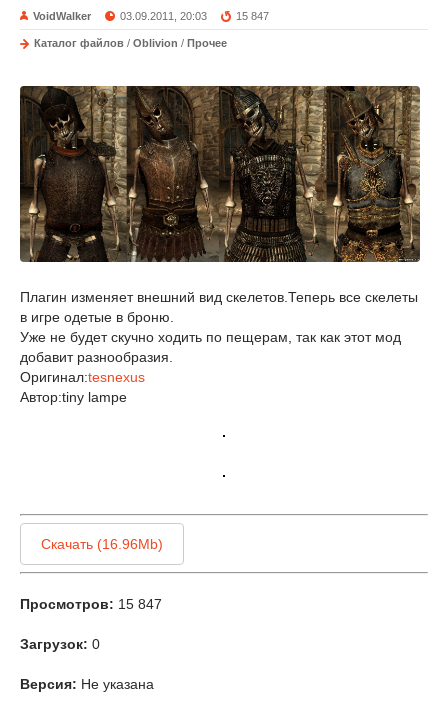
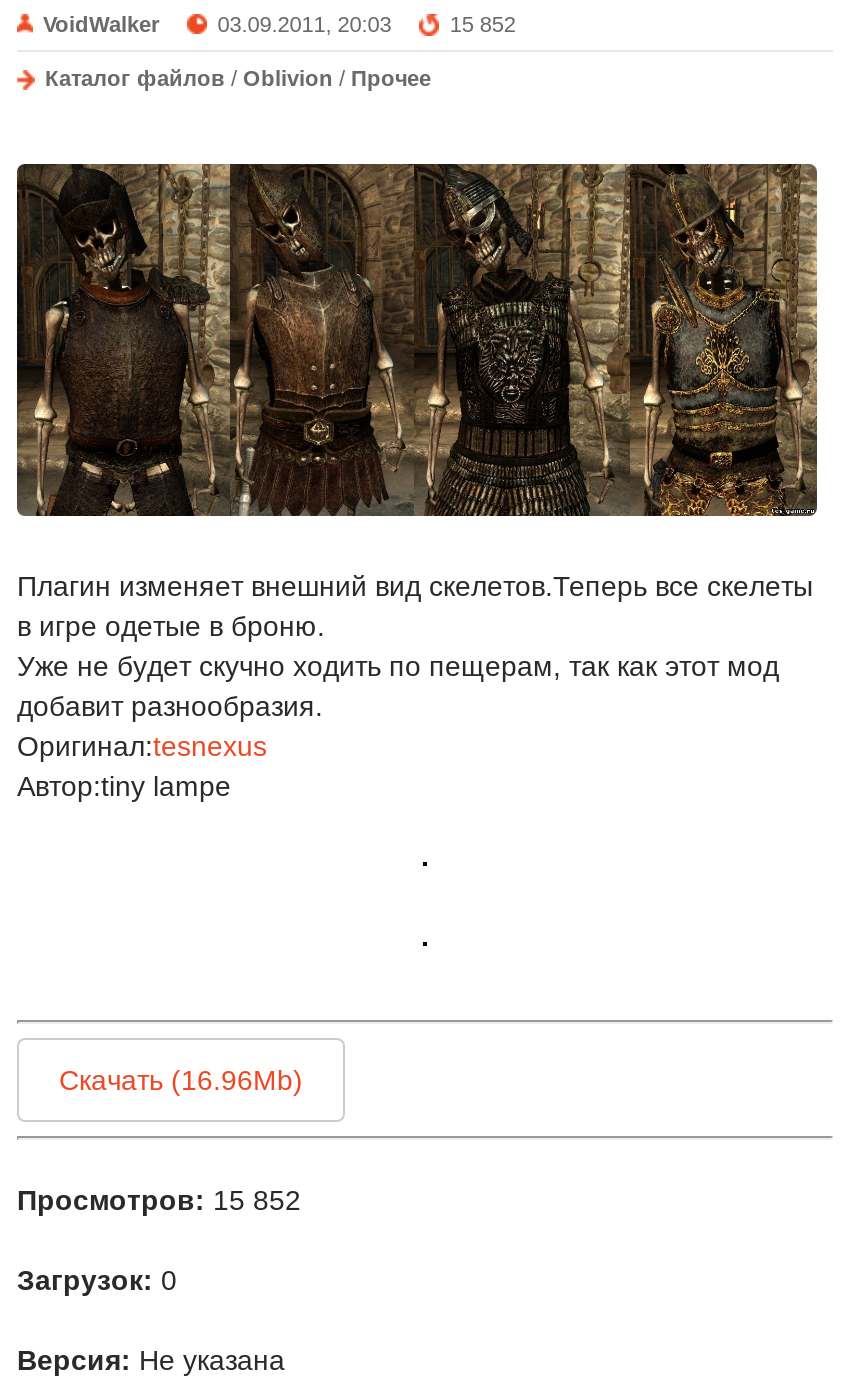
- 15 847
+ 15 852

- Просмотров: 15 847
+ Просмотров: 15 852
